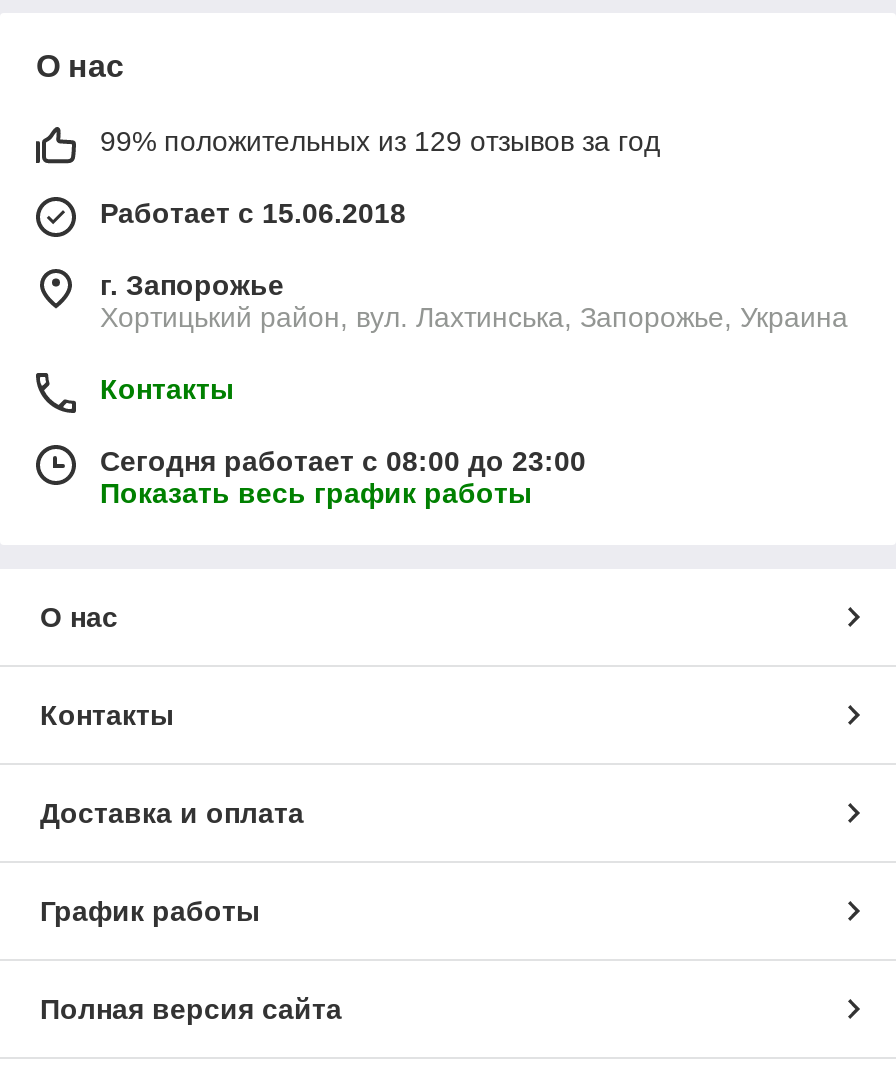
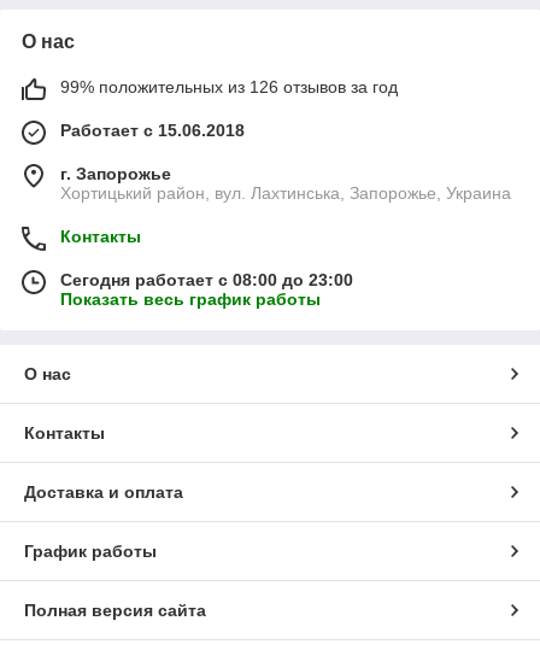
- 99% положительных из 129 отзывов за год
+ 99% положительных из 126 отзывов за год
